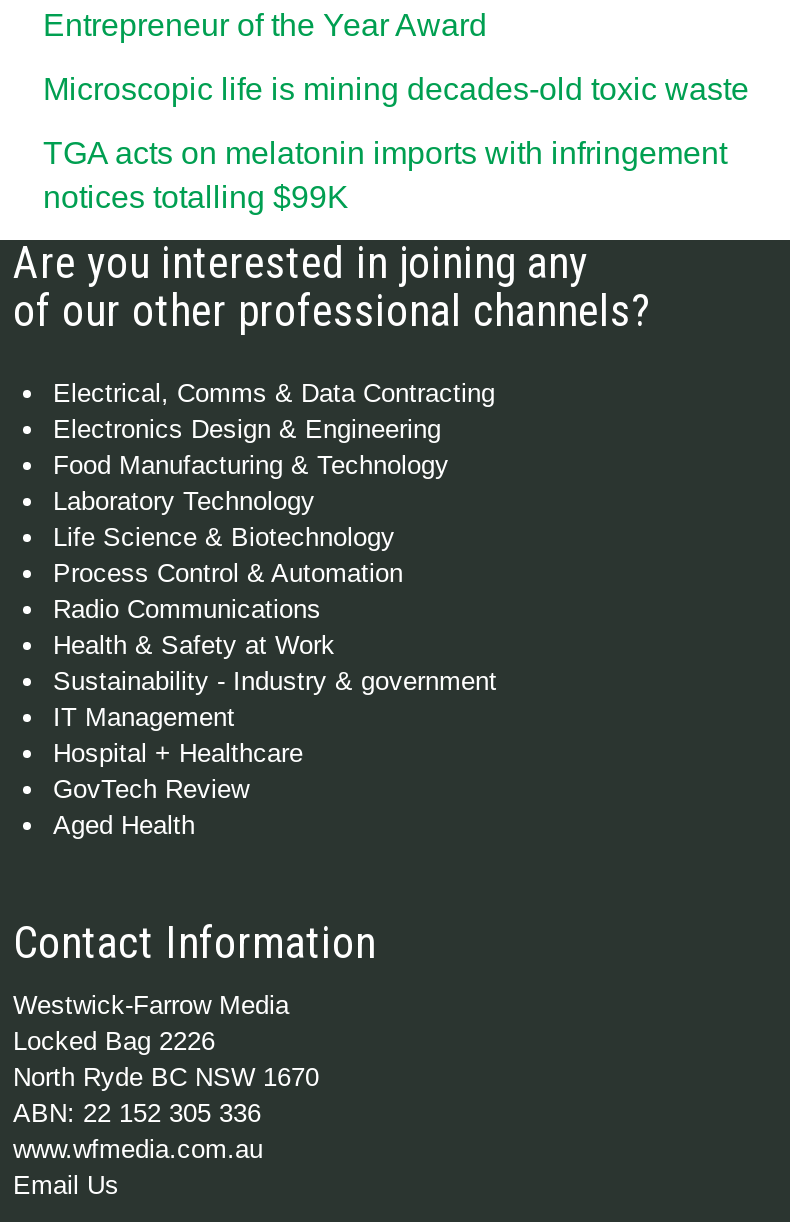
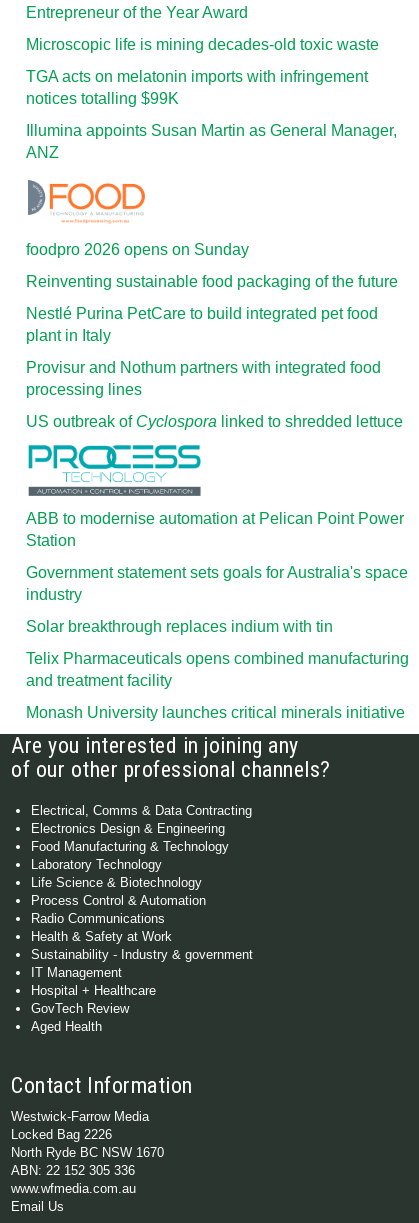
+ Illumina appoints Susan Martin as General Manager,
+ ANZ

+ [image]
+ foodpro 2026 opens on Sunday
+ Reinventing sustainable food packaging of the future
+ Nestlé Purina PetCare to build integrated pet food
+ plant in Italy
+ Provisur and Nothum partners with integrated food
+ processing lines
+ US outbreak of Cyclospora linked to shredded lettuce

+ [image]
+ ABB to modernise automation at Pelican Point Power
+ Station
+ Government statement sets goals for Australia's space
+ industry
+ Solar breakthrough replaces indium with tin
+ Telix Pharmaceuticals opens combined manufacturing
+ and treatment facility
+ Monash University launches critical minerals initiative
